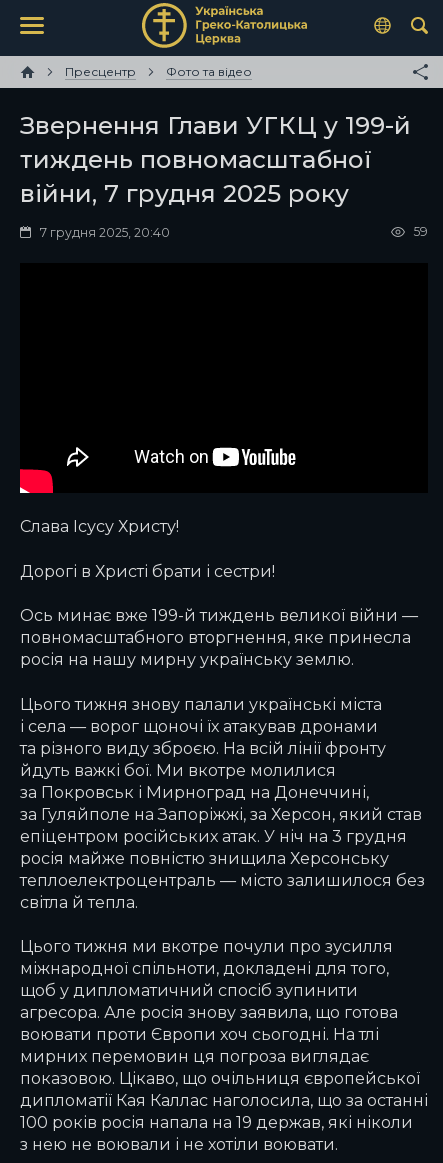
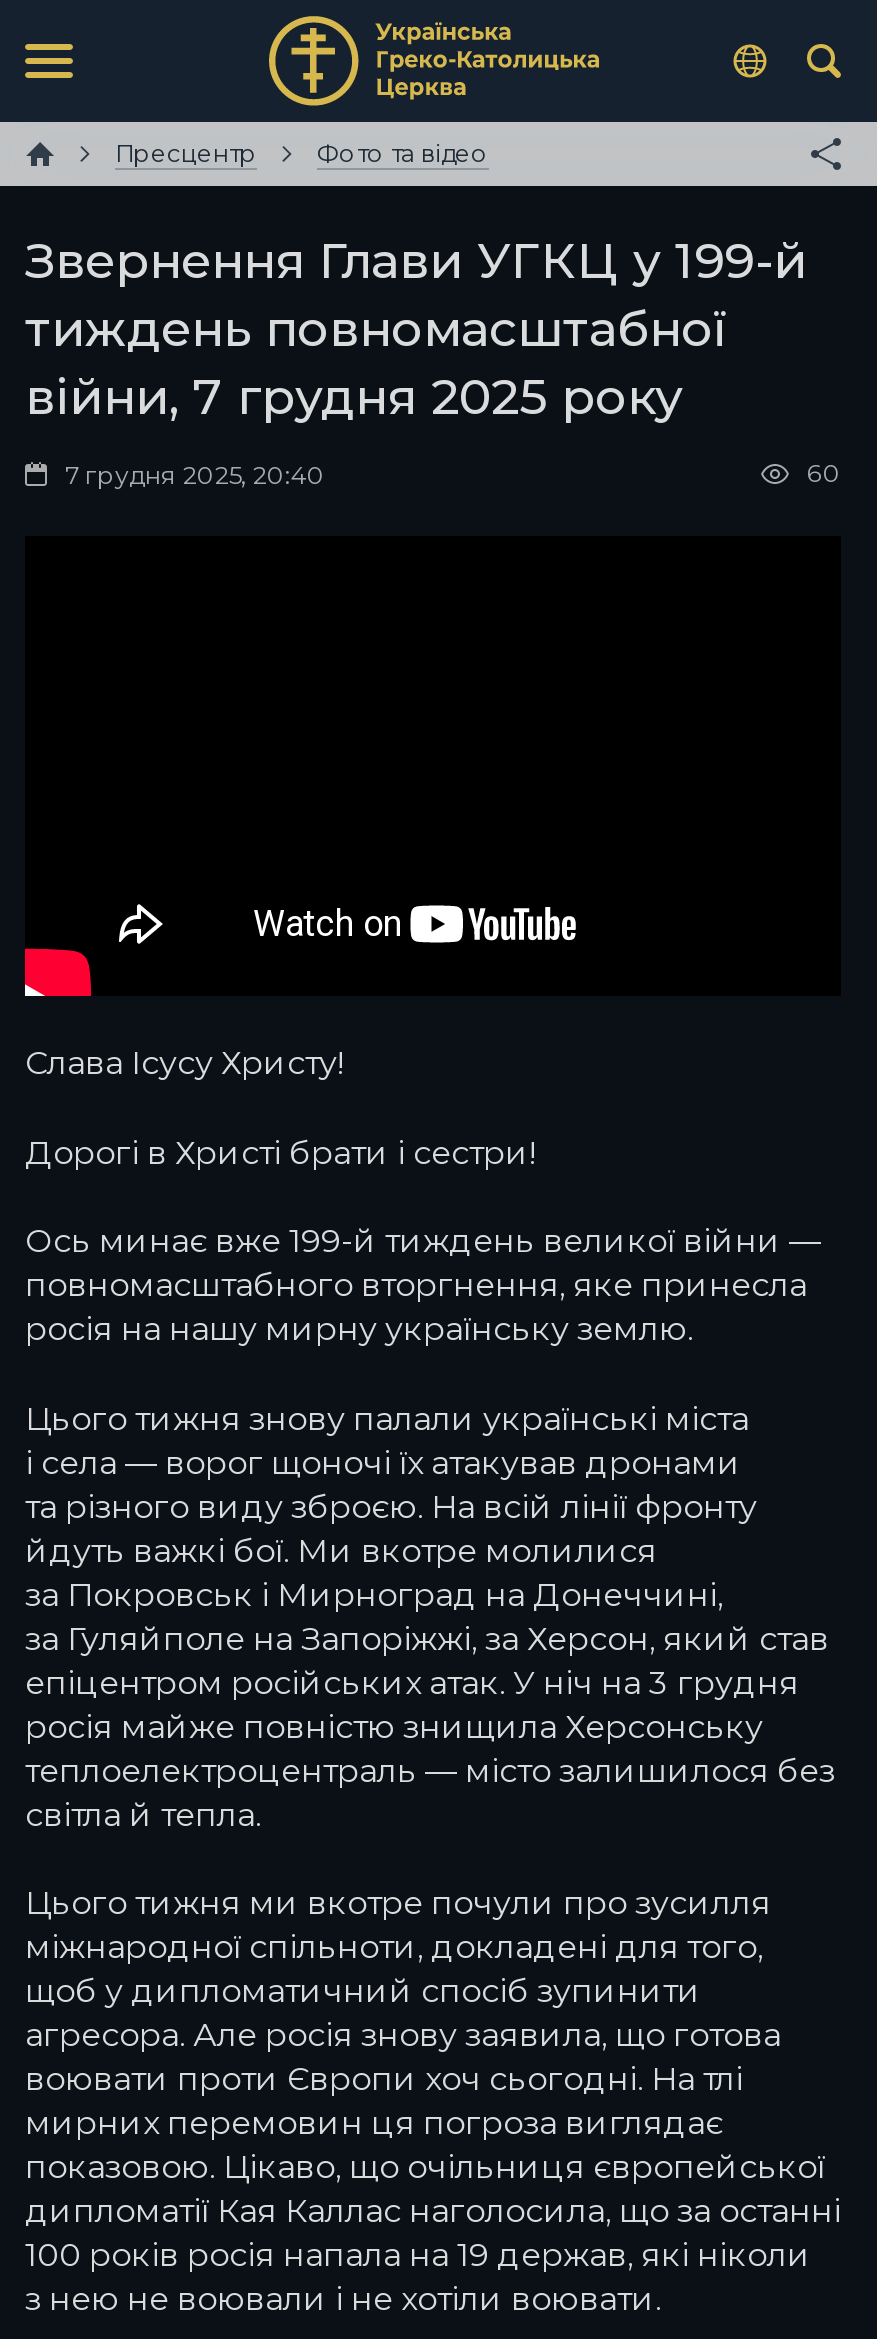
- 59
+ 60
